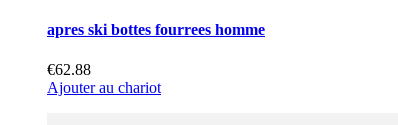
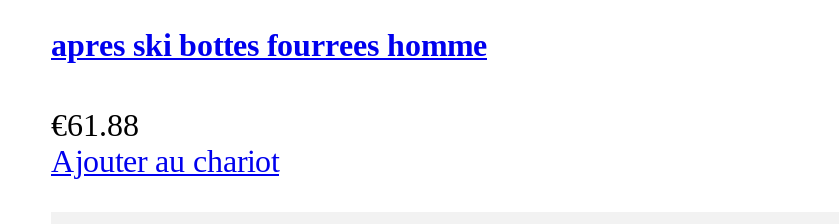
- €62.88
+ €61.88
